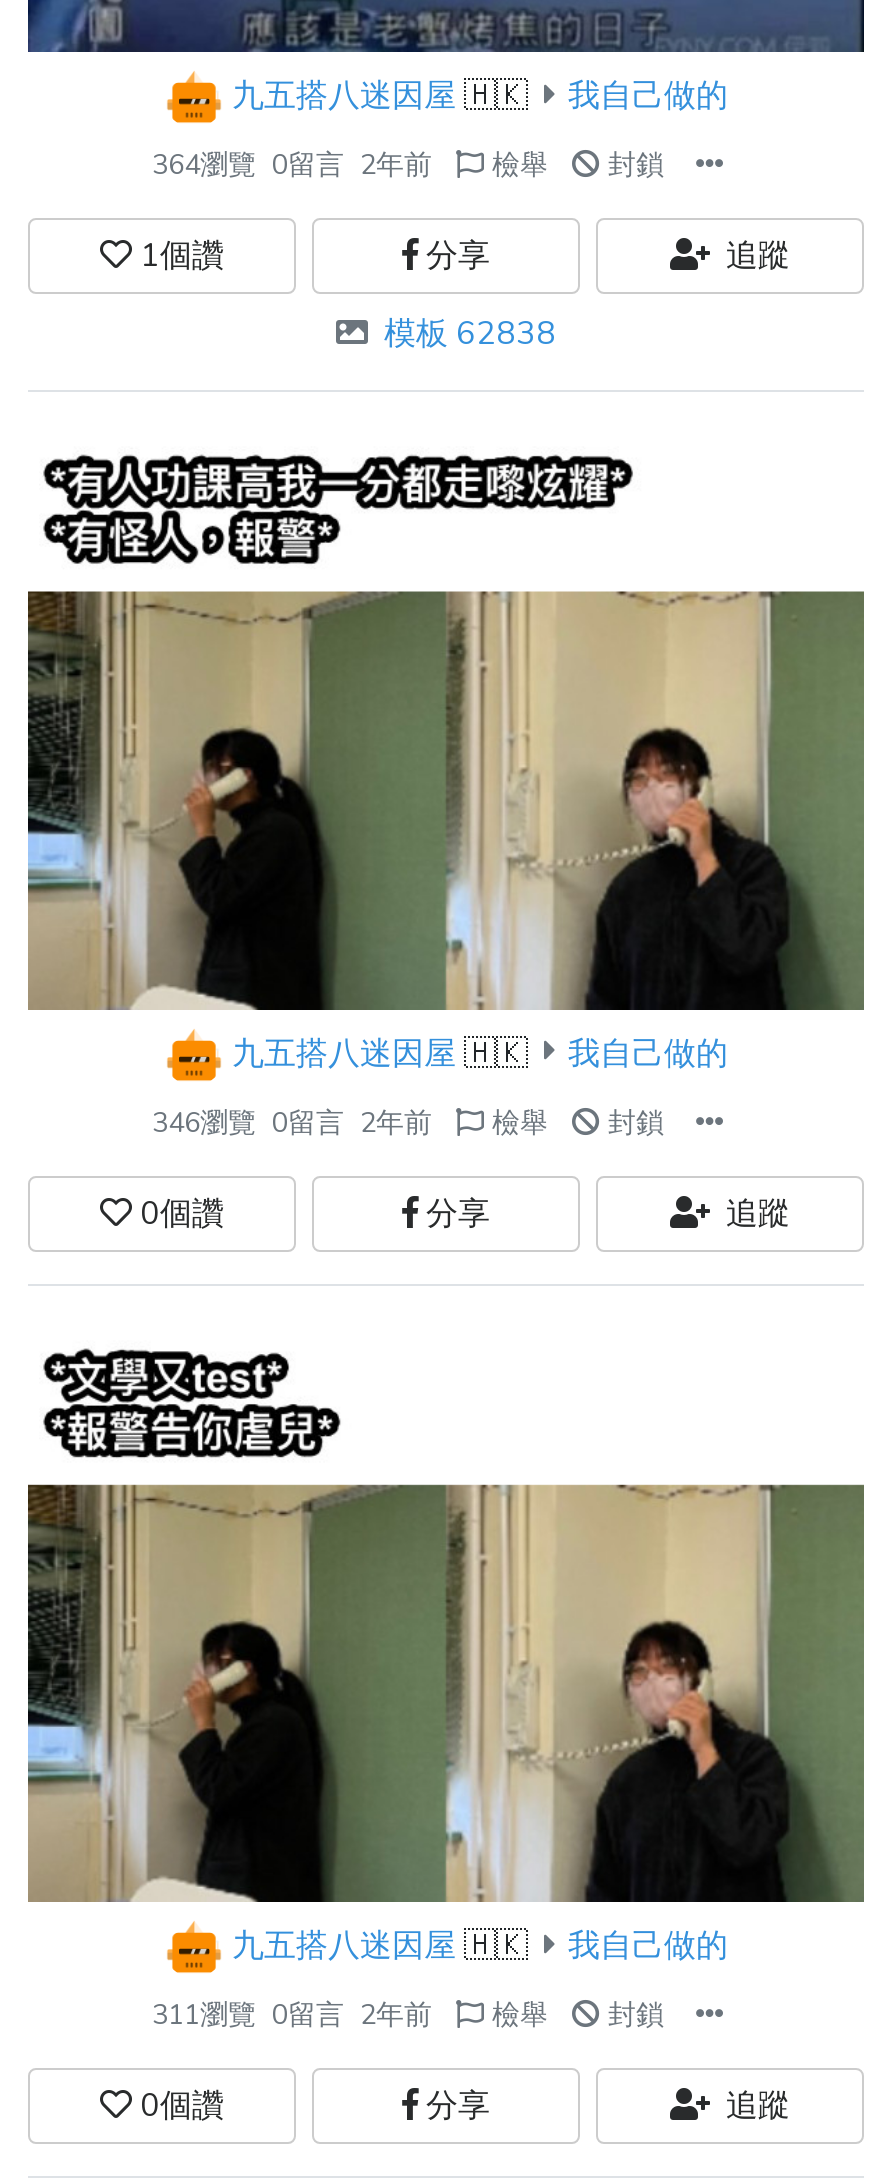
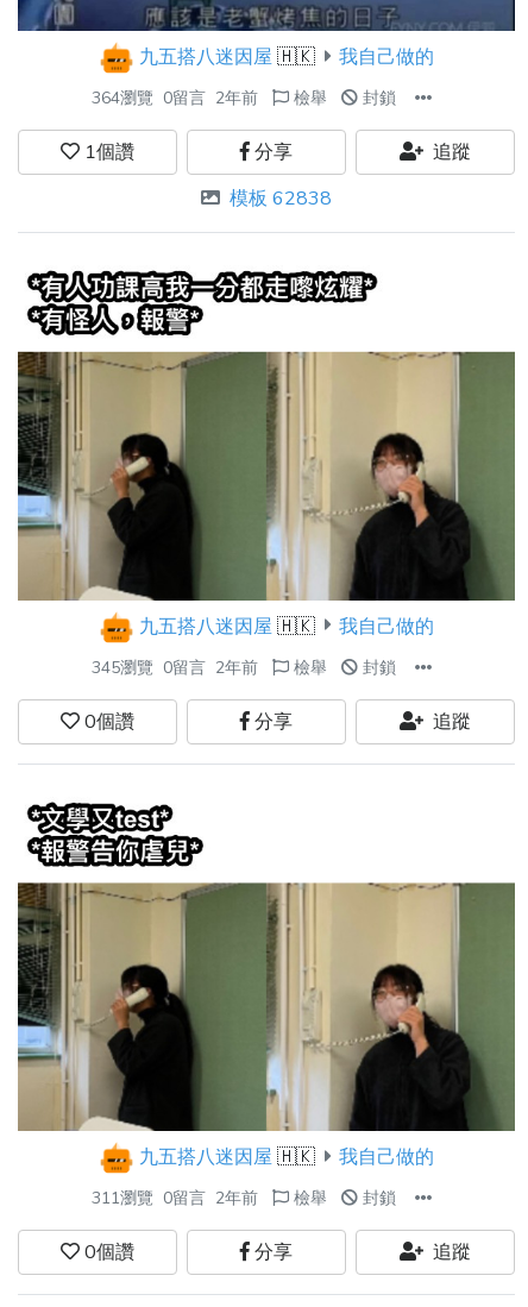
- 346瀏覽 0留言 2年前
+ 345瀏覽 0留言 2年前
